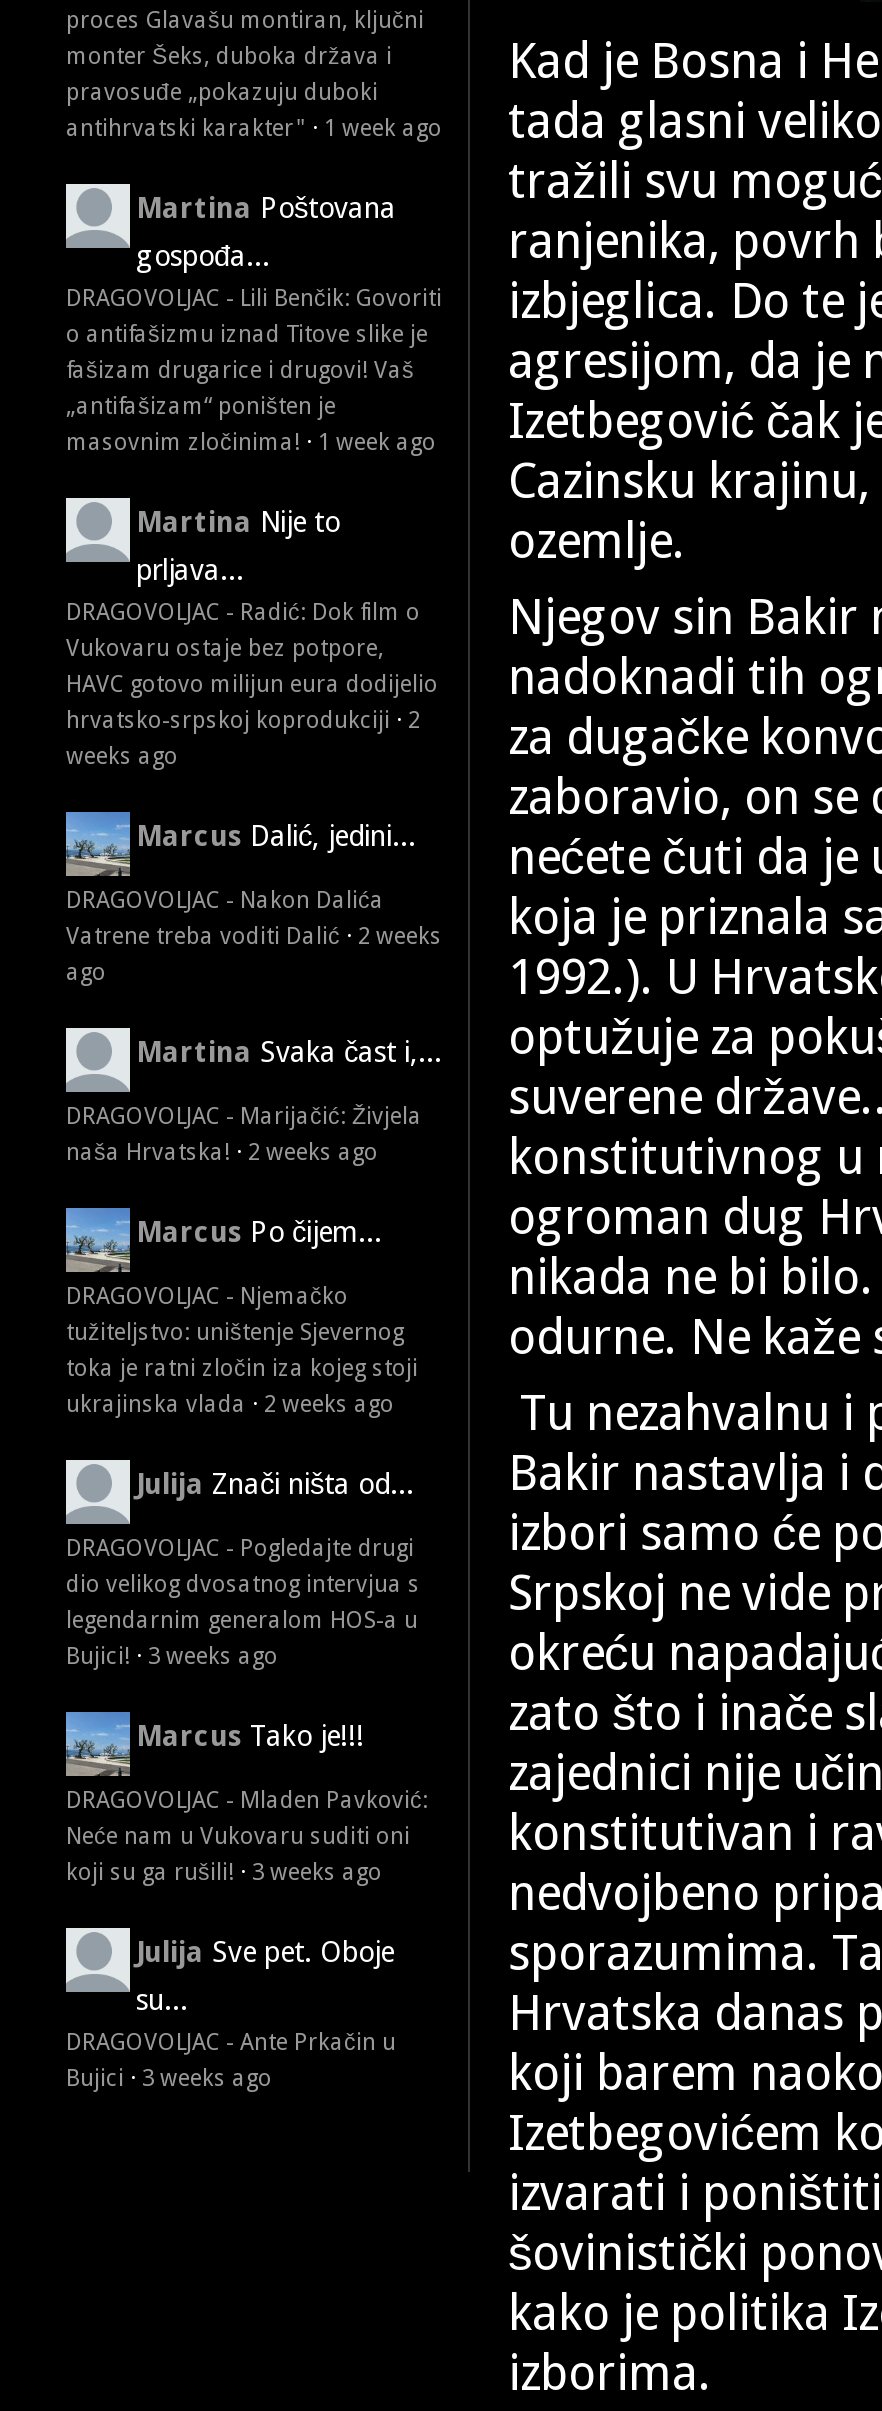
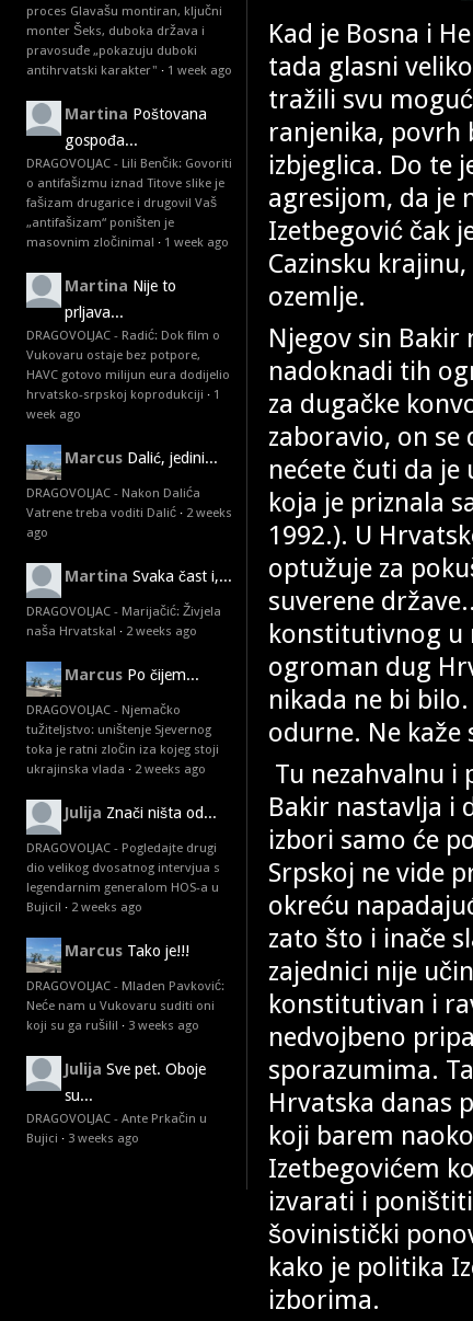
- hrvatsko-srpskoj koprodukciji · 2
+ hrvatsko-srpskoj koprodukciji · 1

- weeks ago
+ week ago

- Bujici! · 3 weeks ago
+ Bujici! · 2 weeks ago
